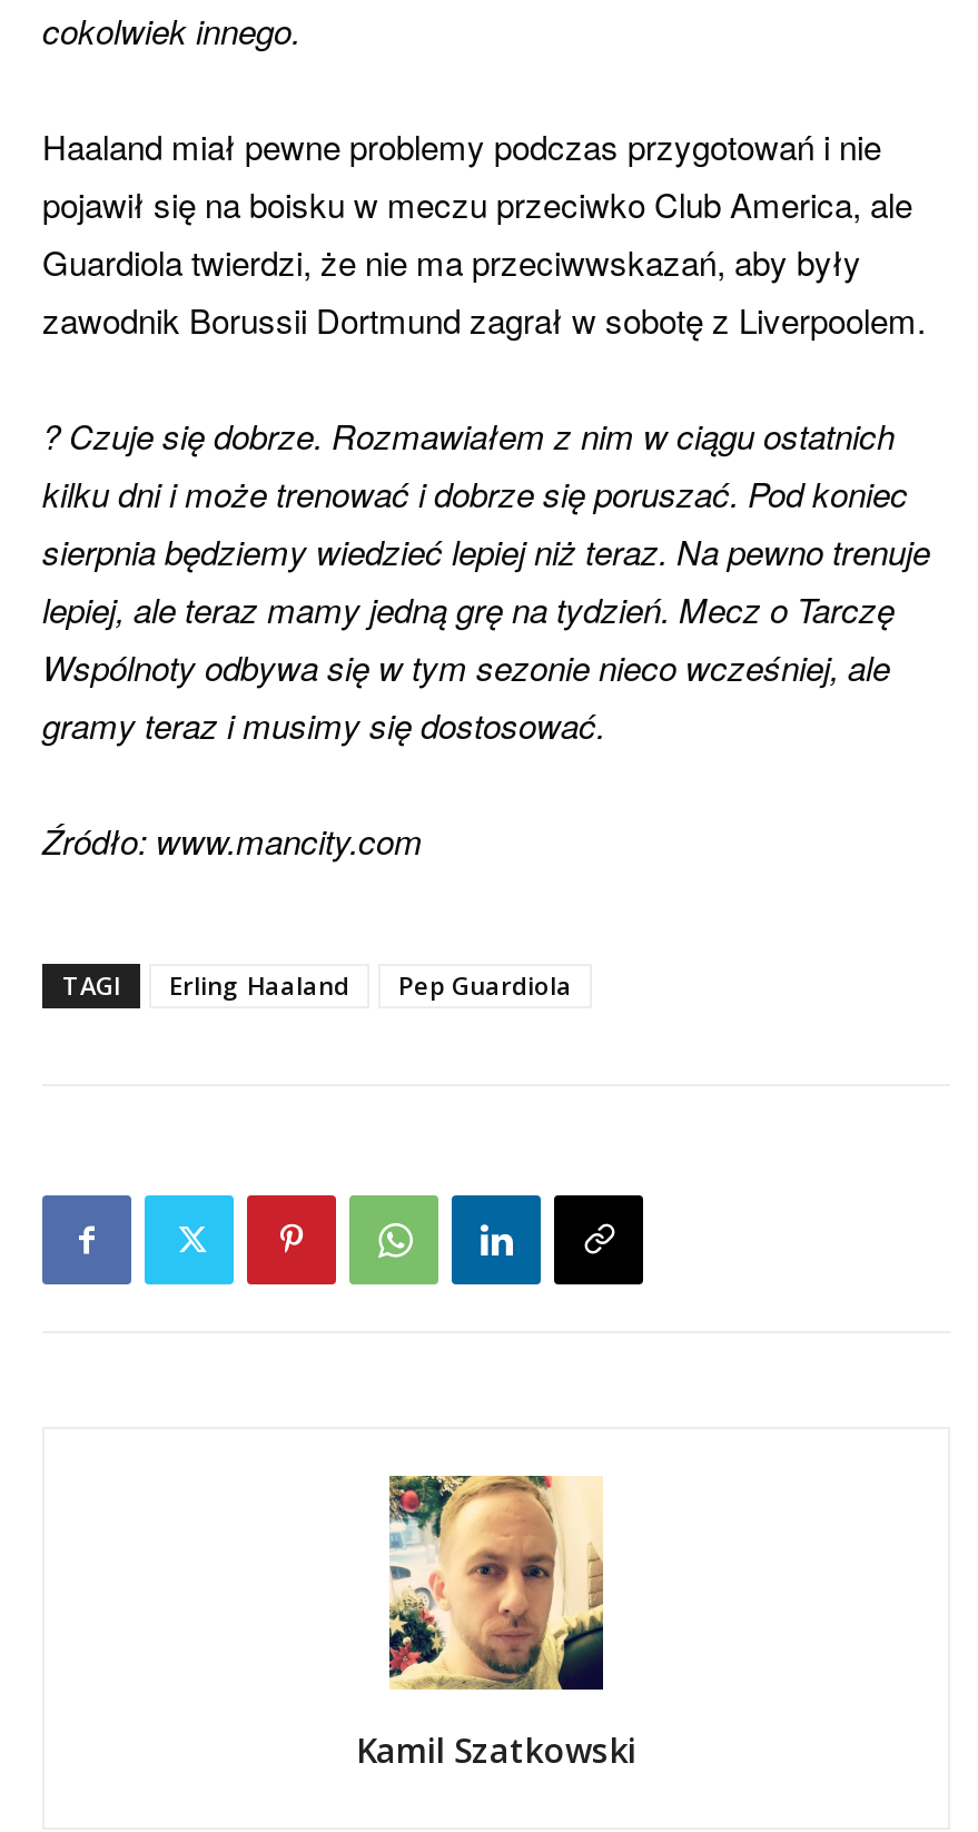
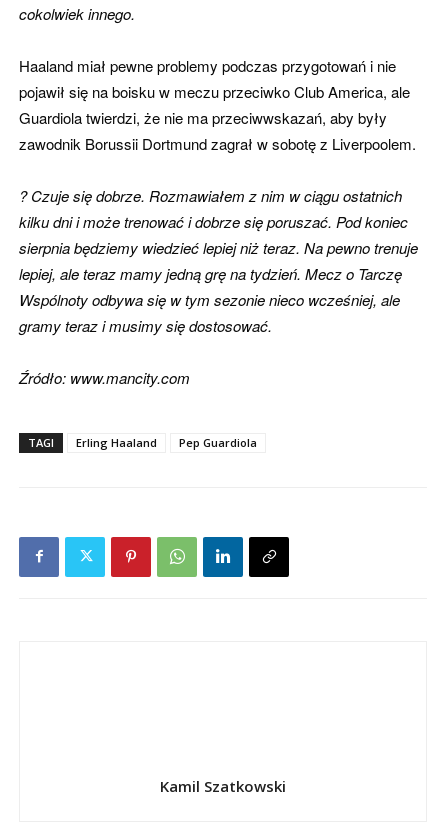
- [image]
